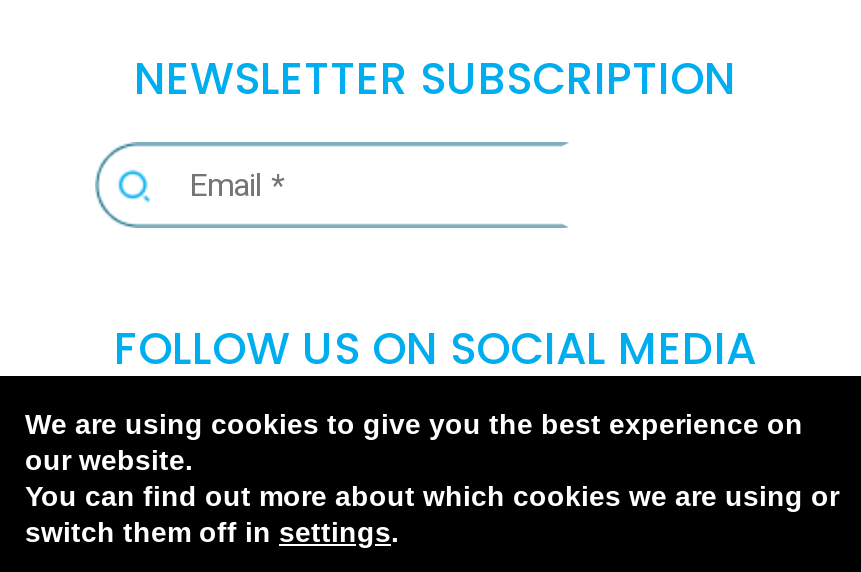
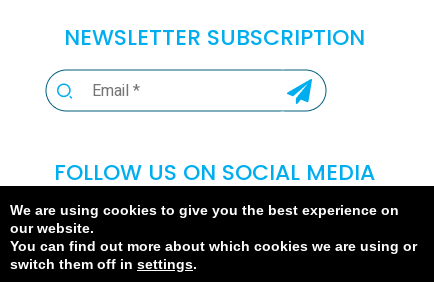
+ [image]
